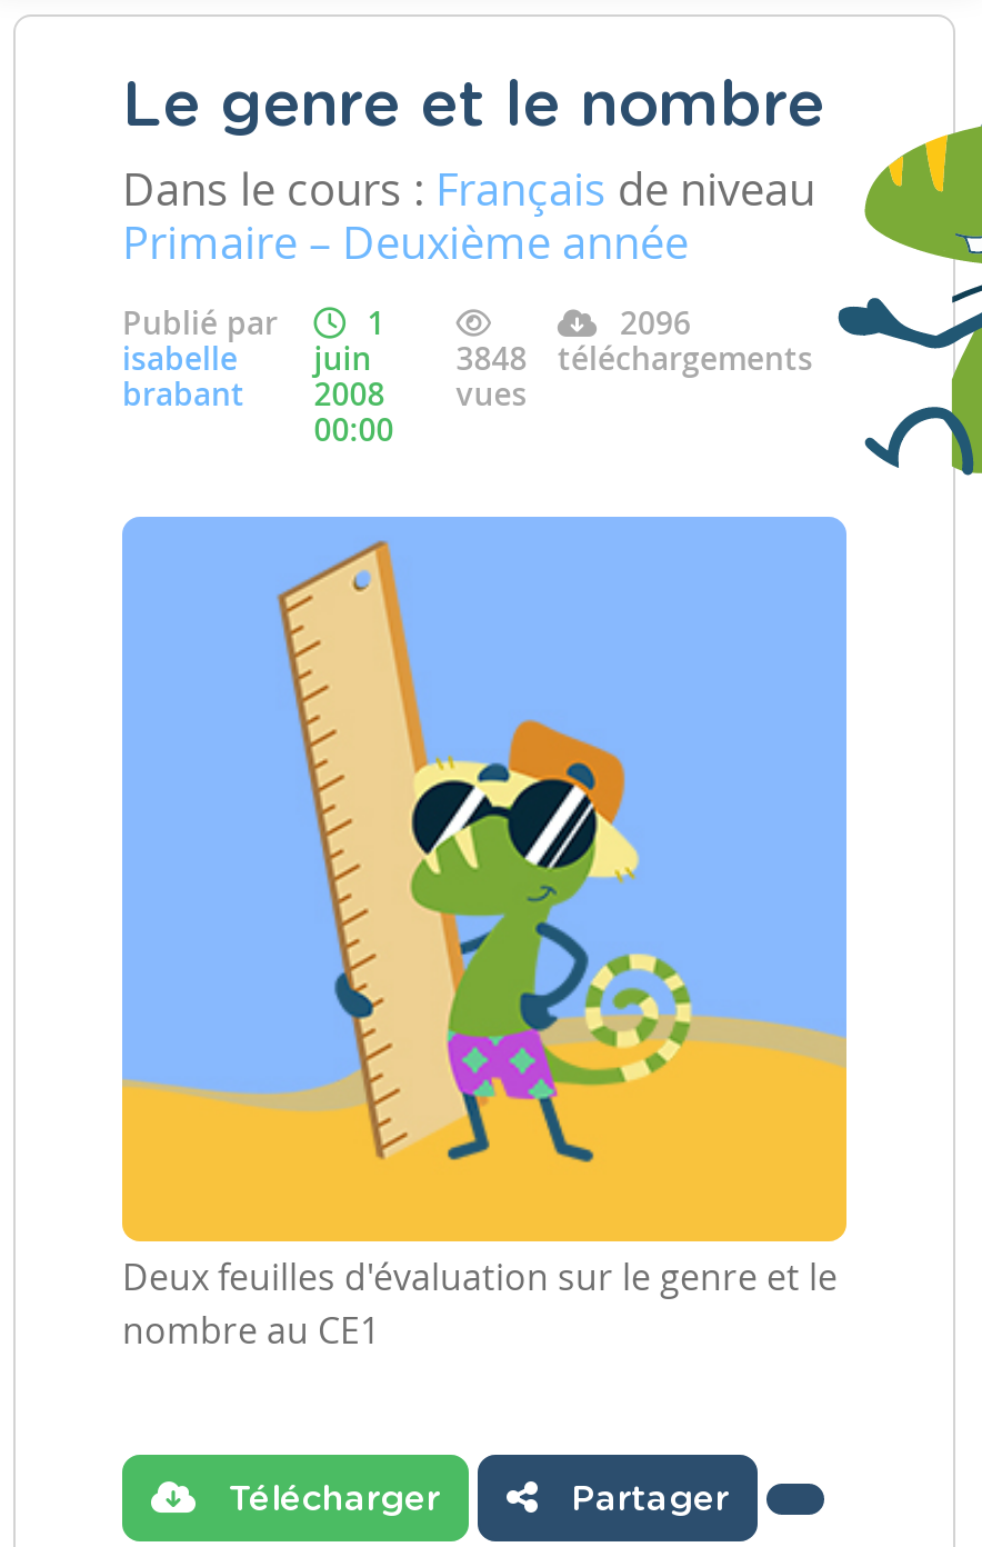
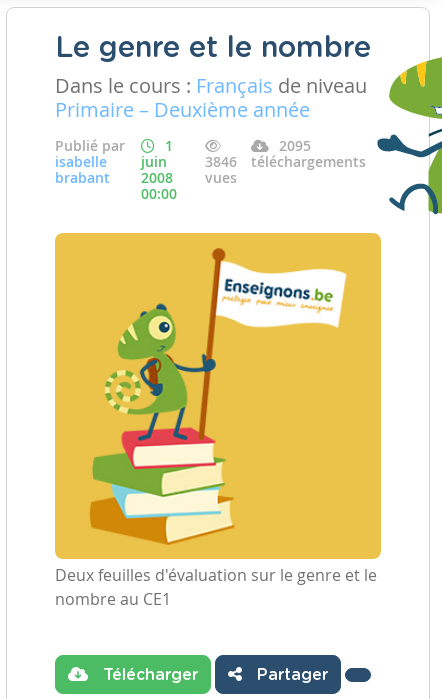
- 2096
+ 2095

- isabelle juin 3848 téléchargements
+ isabelle juin 3846 téléchargements

- [image]
+ [image]
